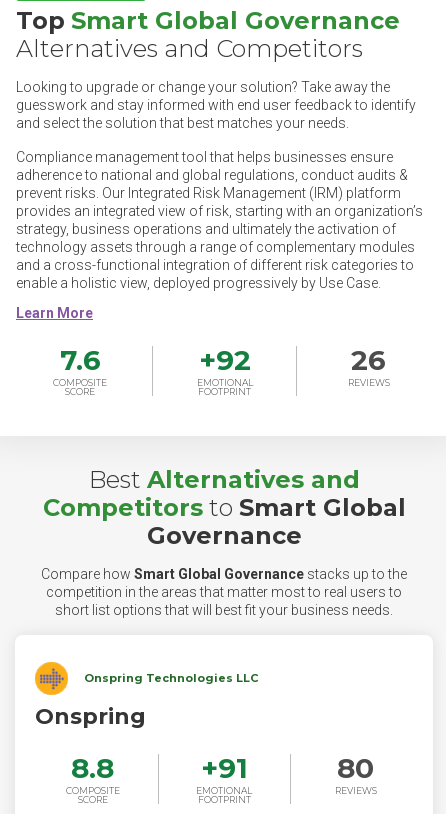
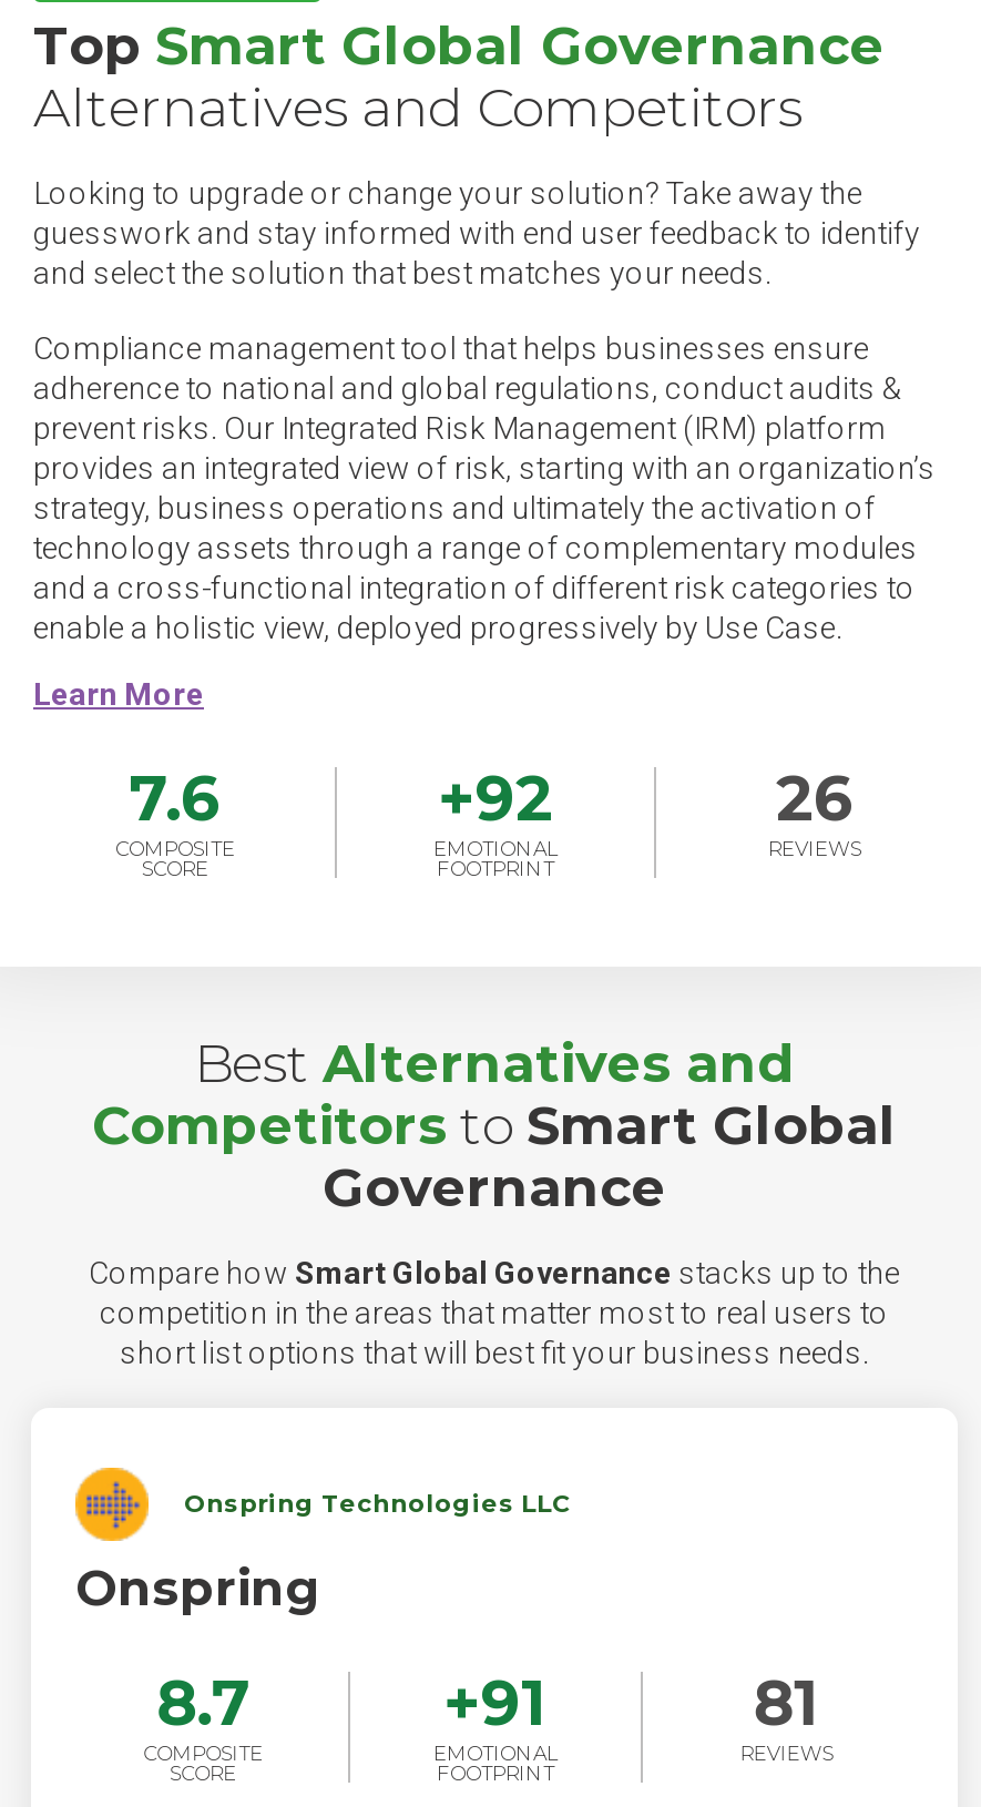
- 8.8
+ 8.7

- 80
+ 81
